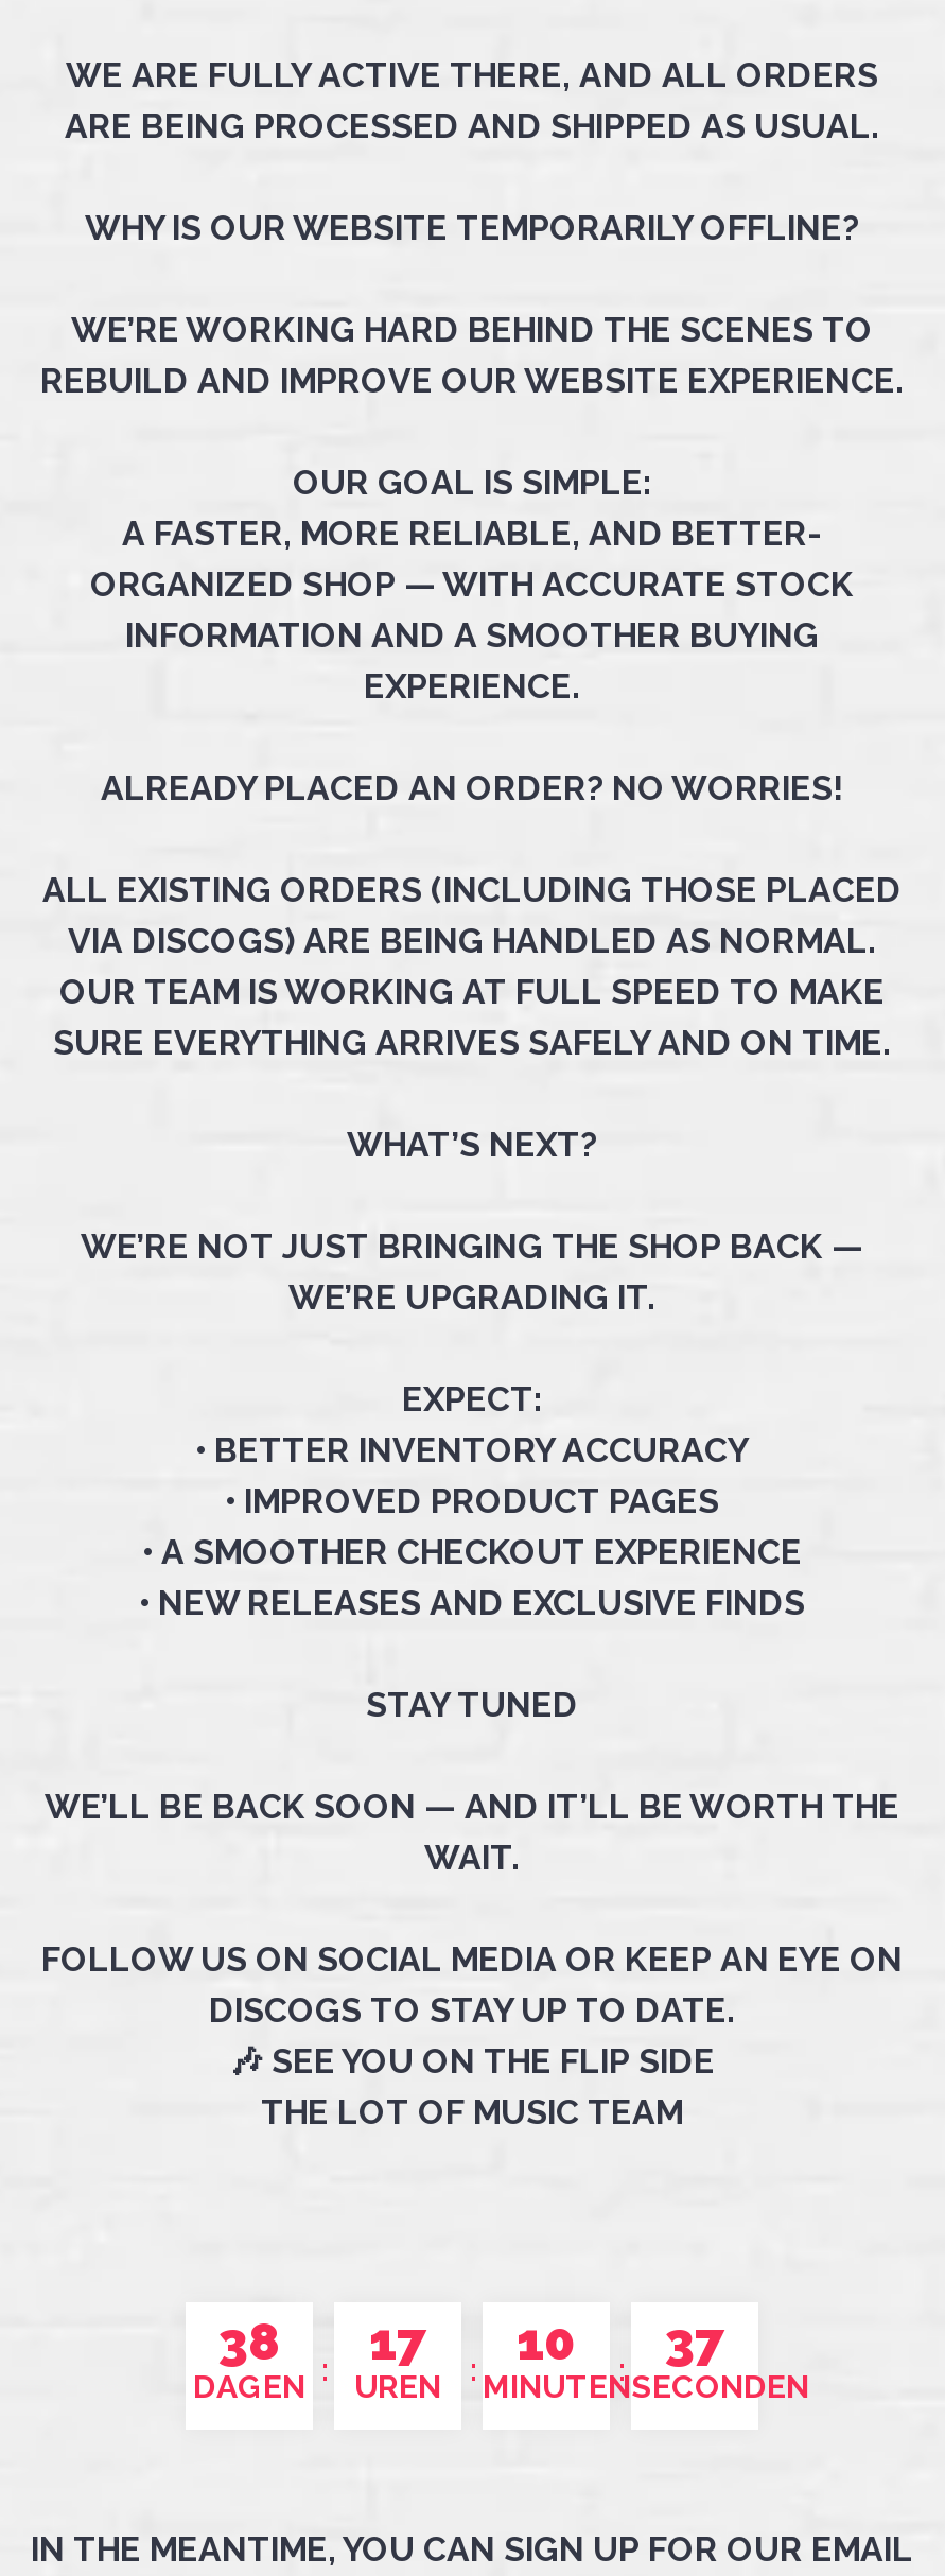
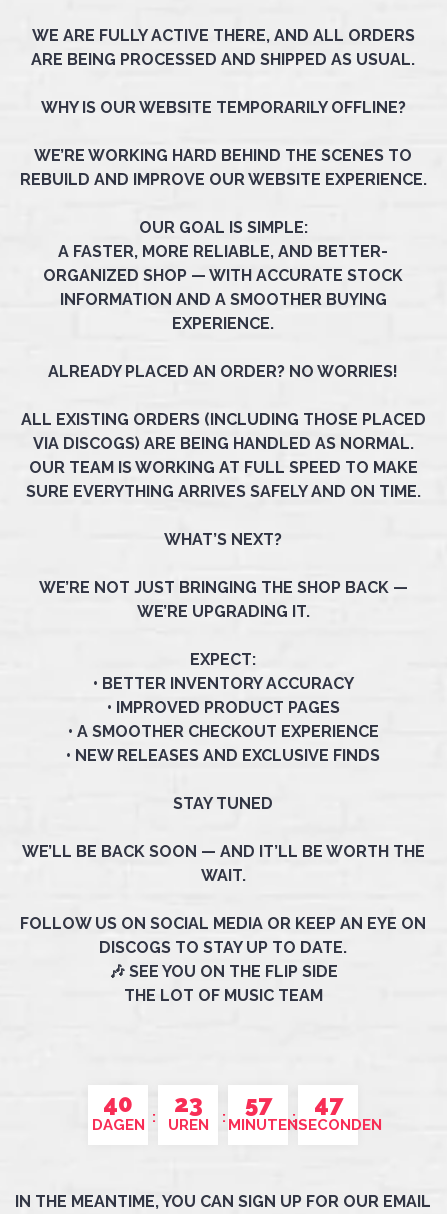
- 38
+ 40

- 17
+ 23

- 10
+ 57

- 37
+ 47
